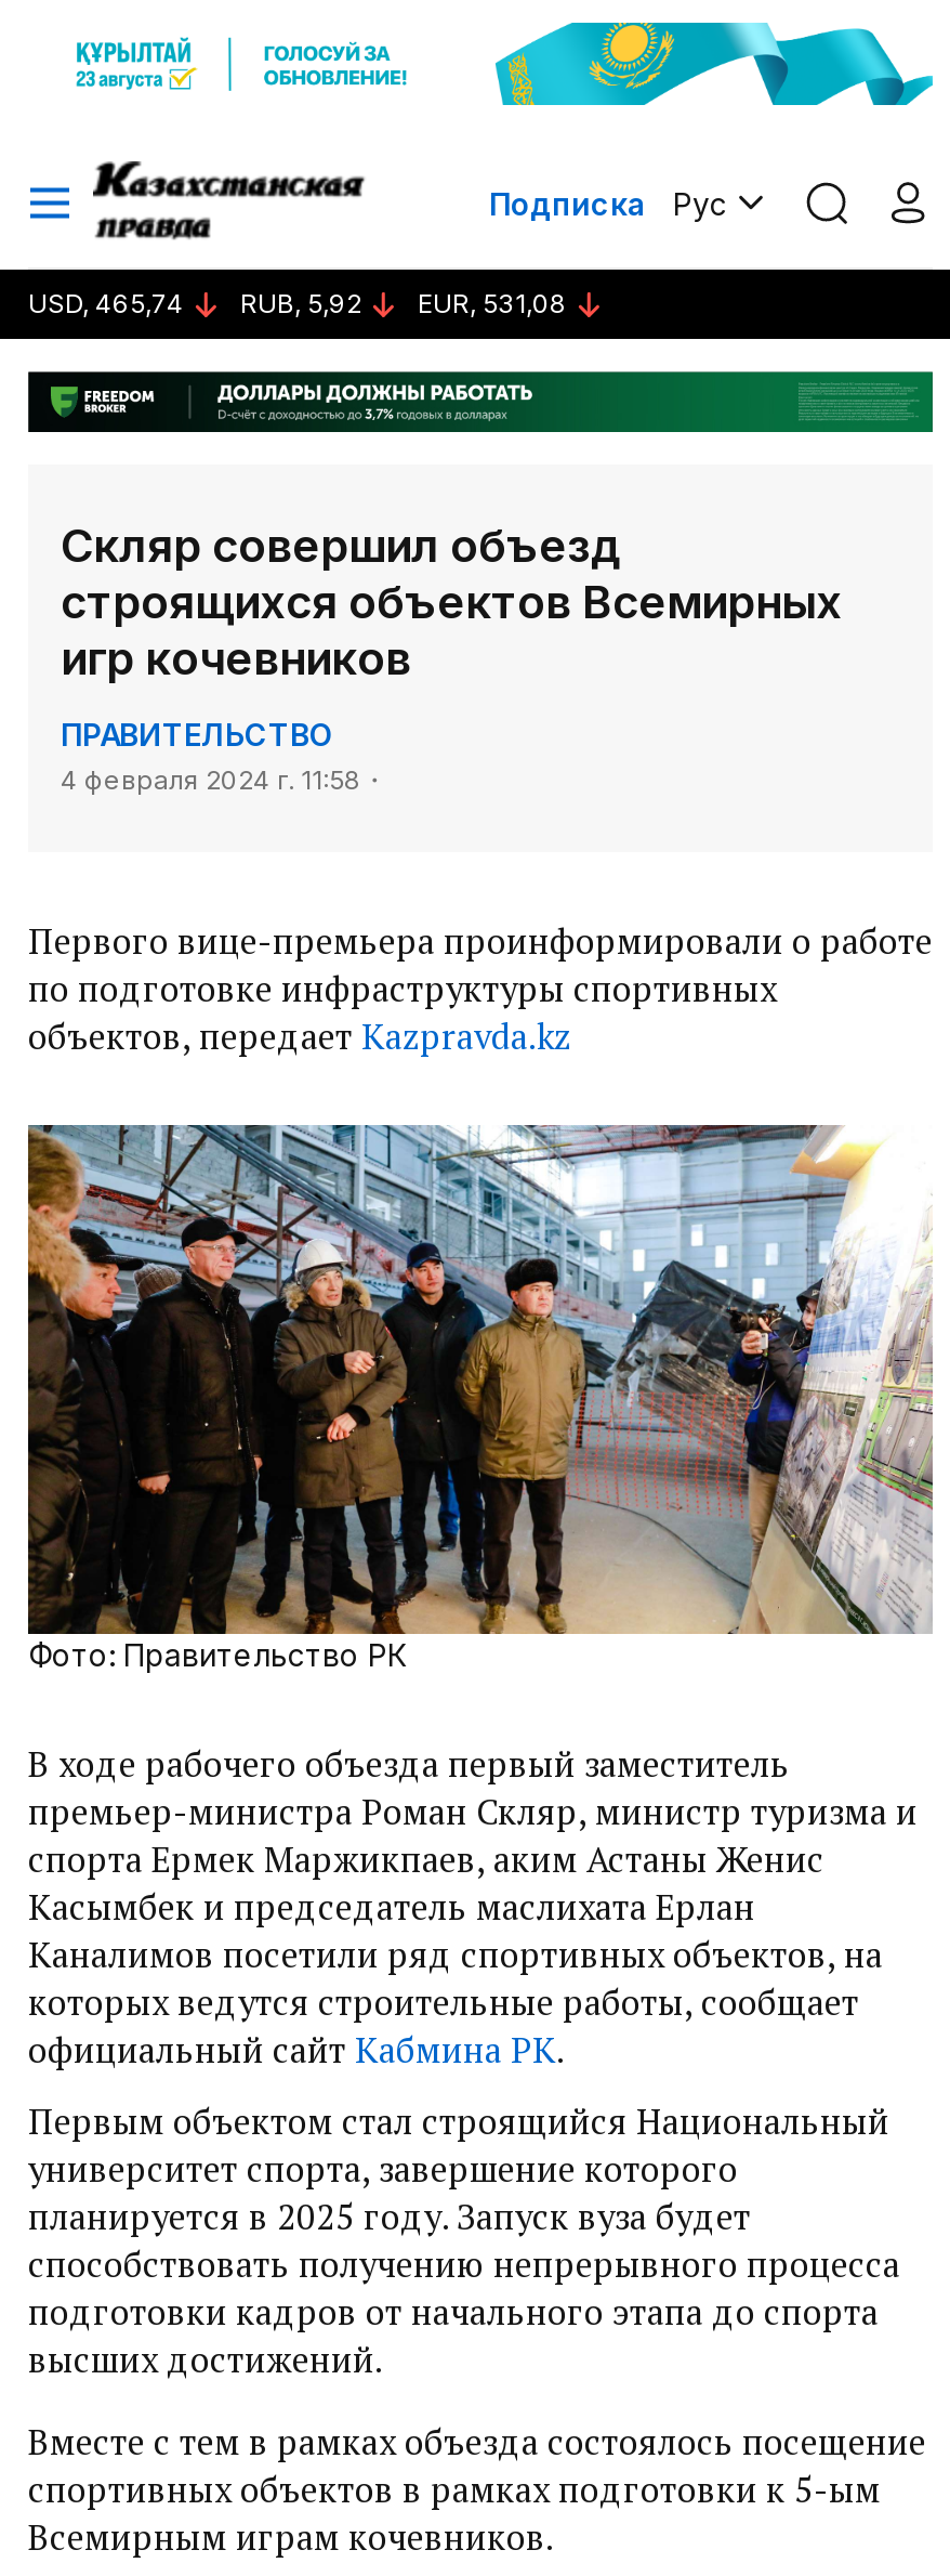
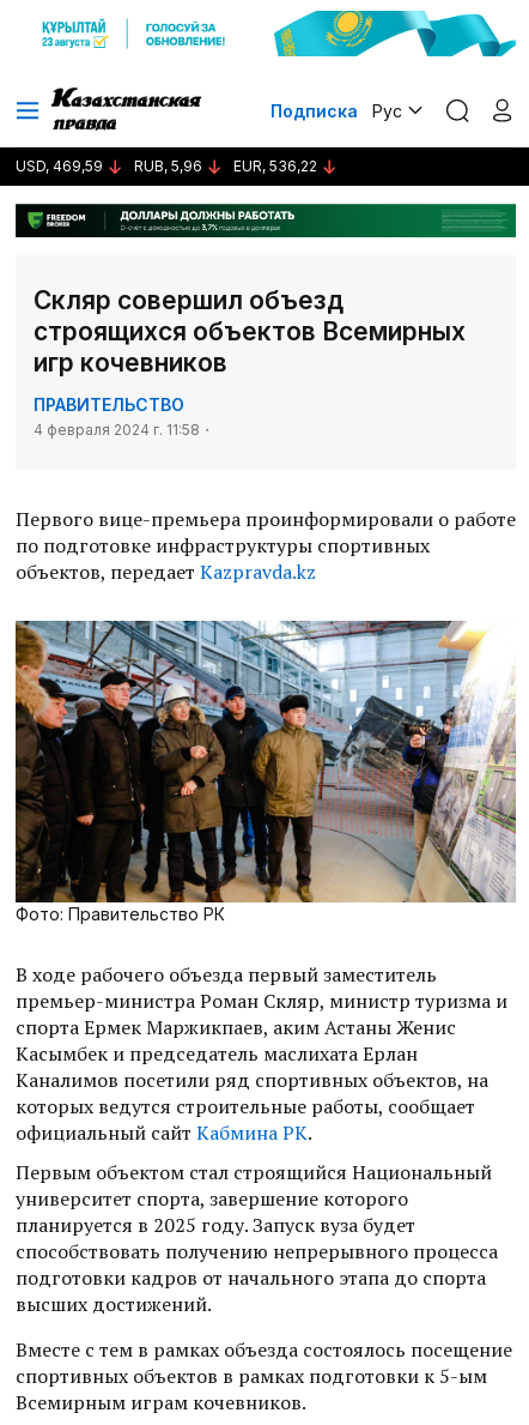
- USD, 465,74
+ USD, 469,59

- RUB, 5,92
+ RUB, 5,96

- EUR, 531,08
+ EUR, 536,22
